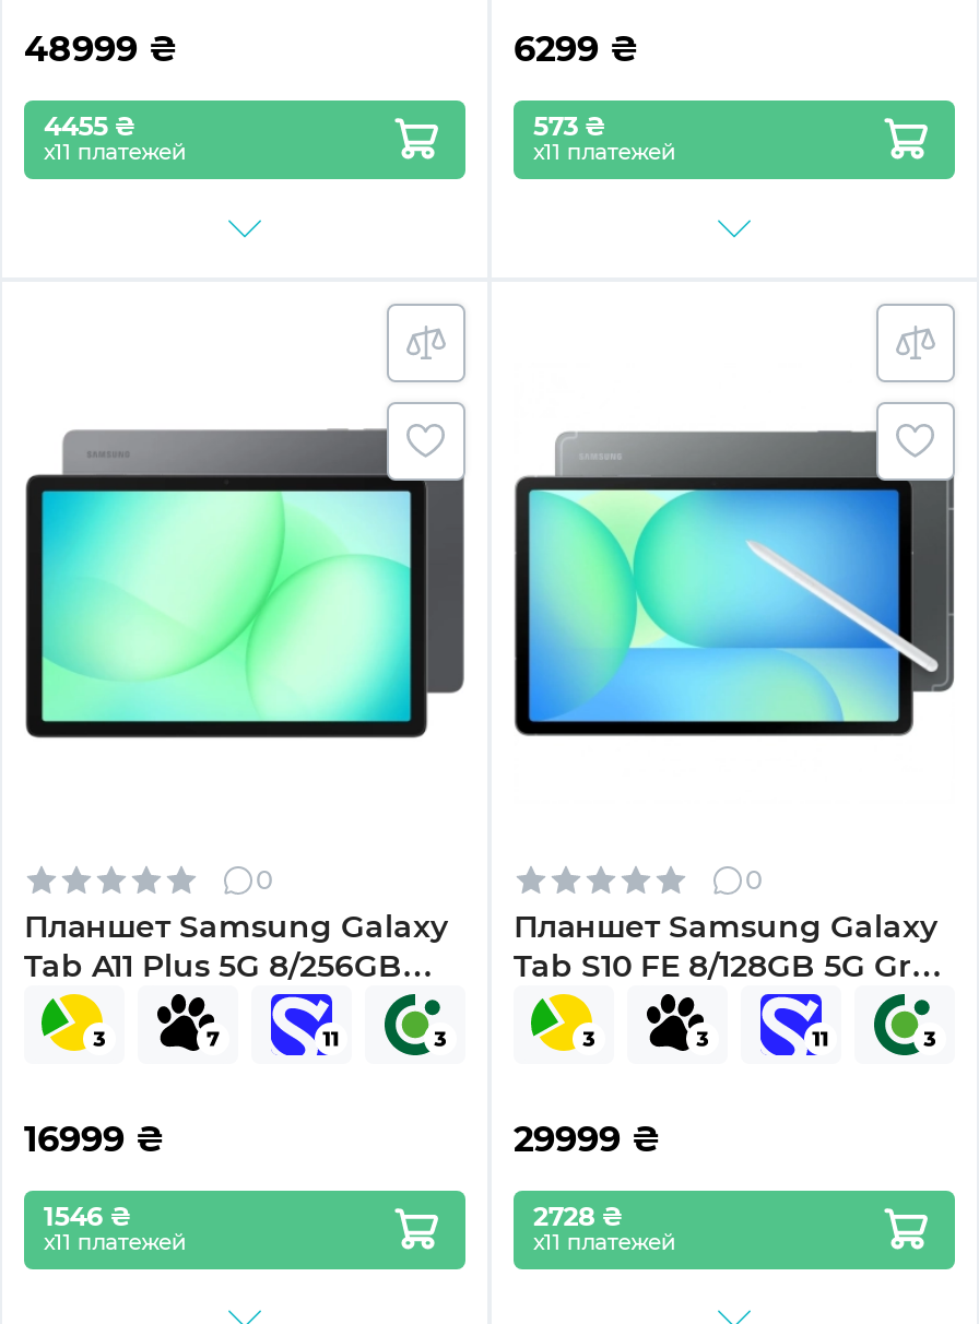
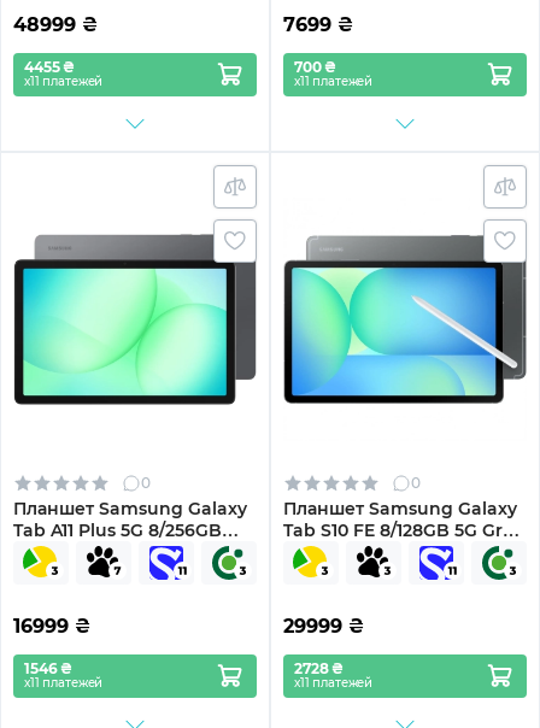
- 6299 ₴
+ 7699 ₴

- 573 ₴
+ 700 ₴
